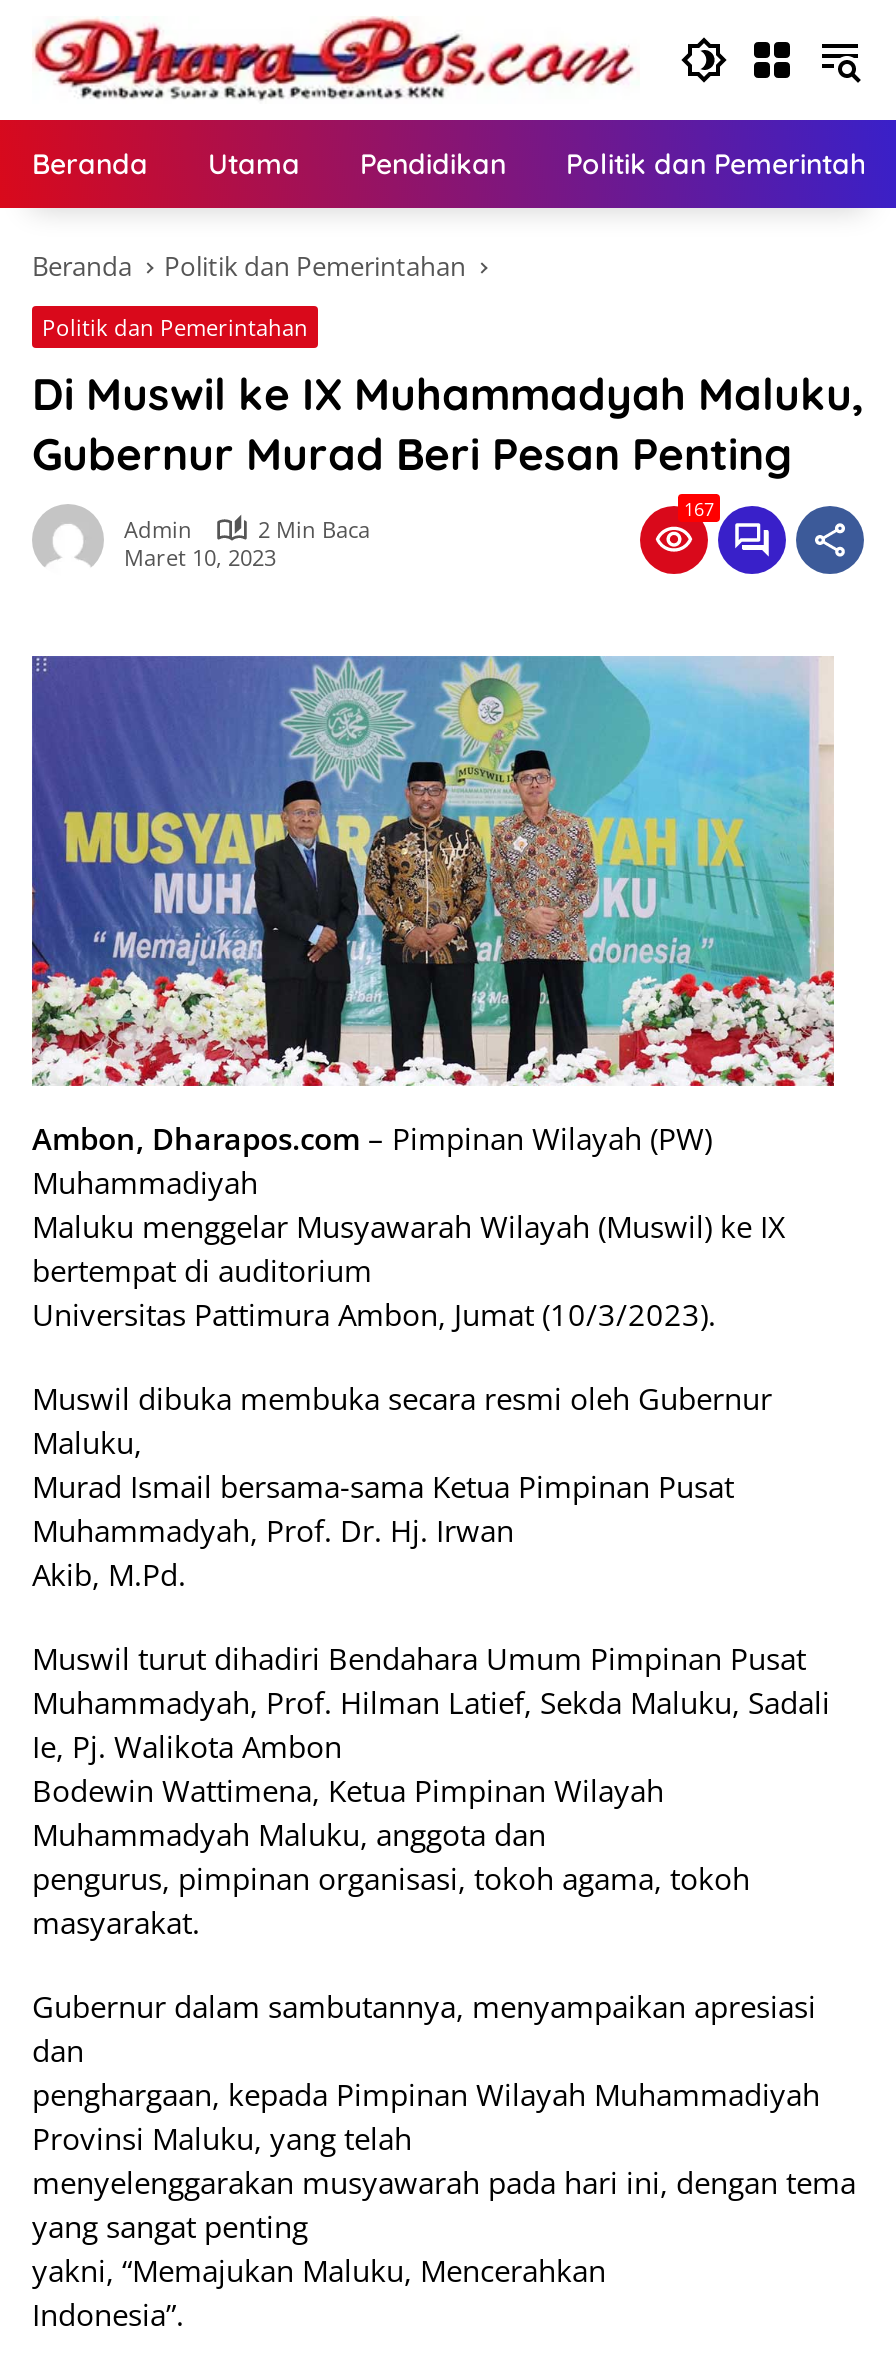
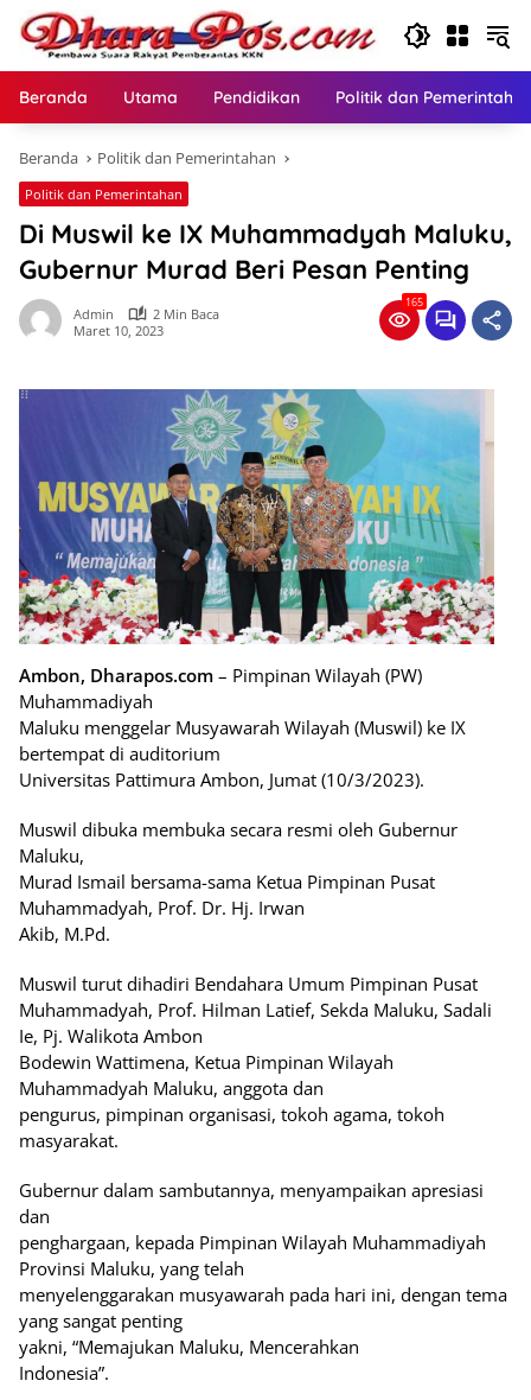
- 167
+ 165
